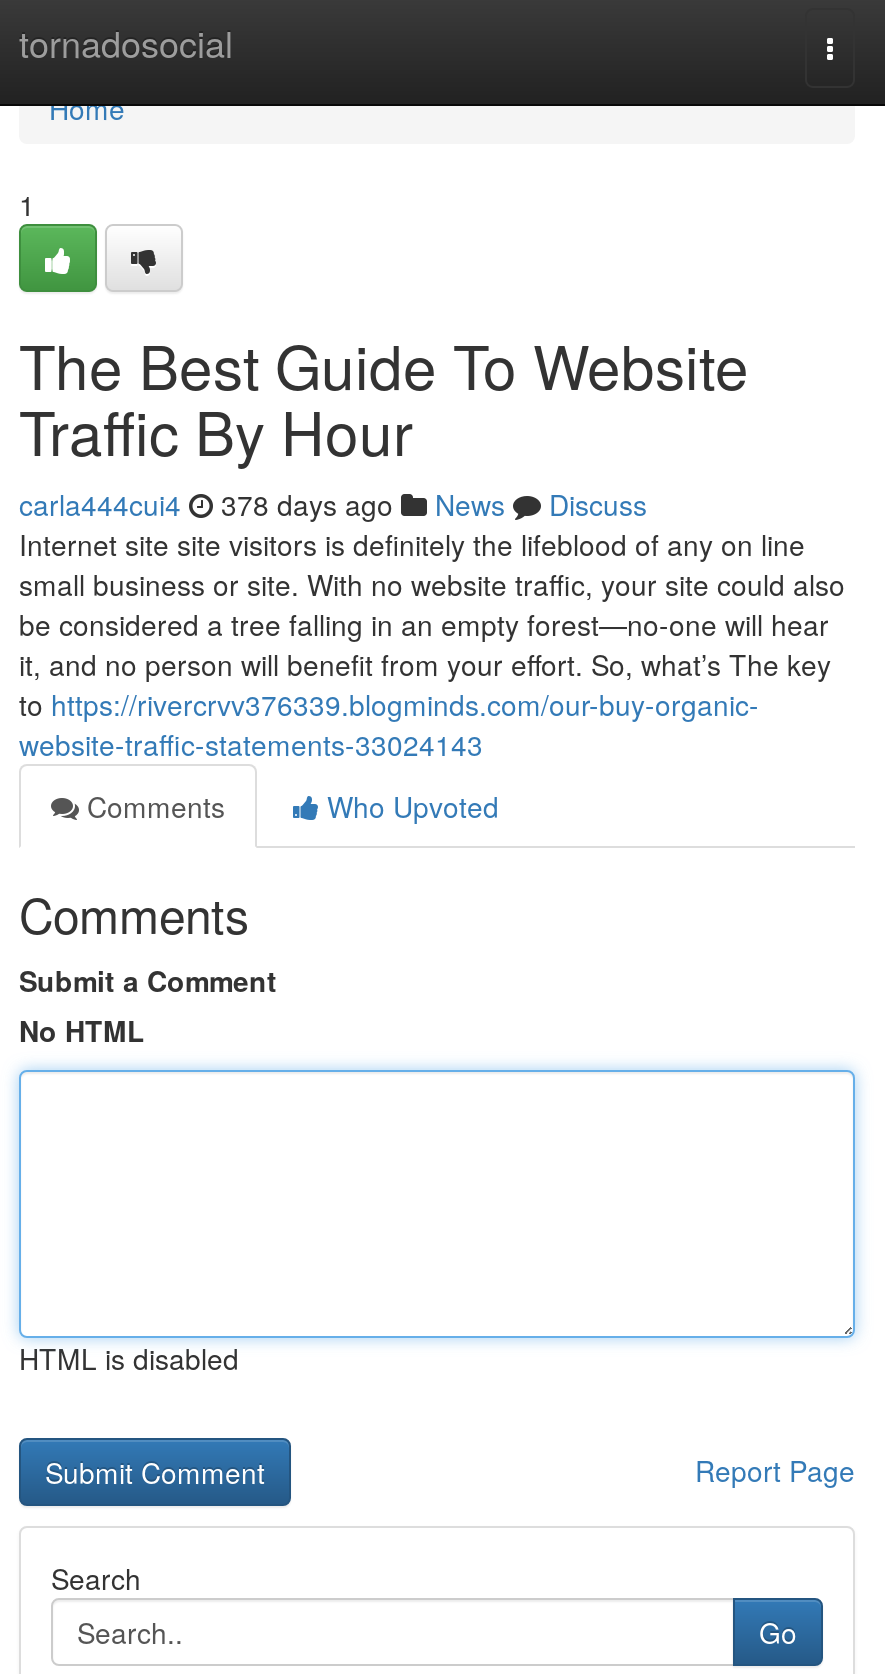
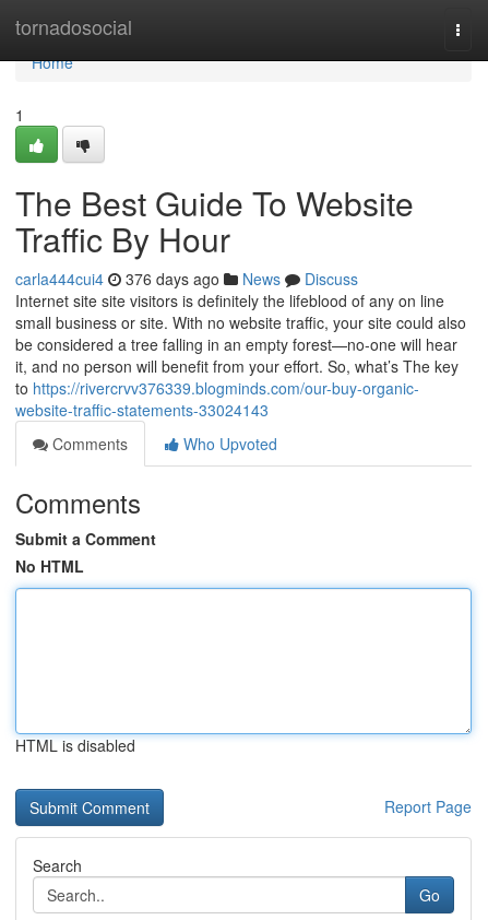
- carla444cui4 378 days ago News Discuss
+ carla444cui4 376 days ago News Discuss
